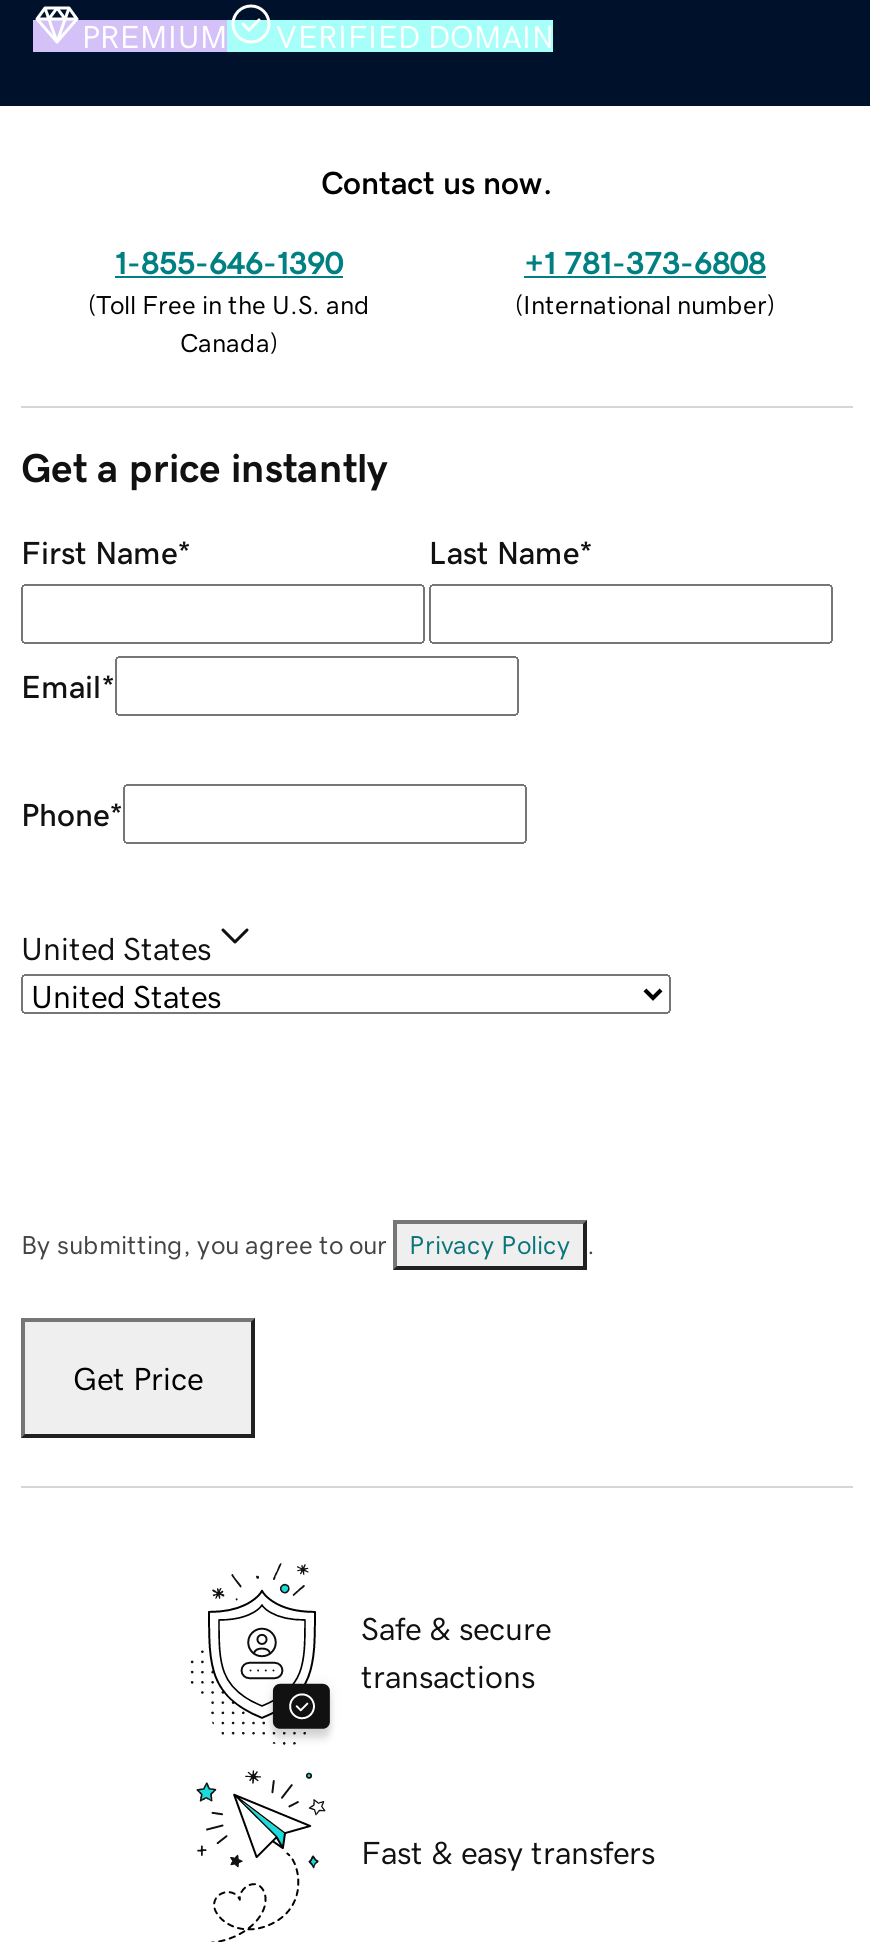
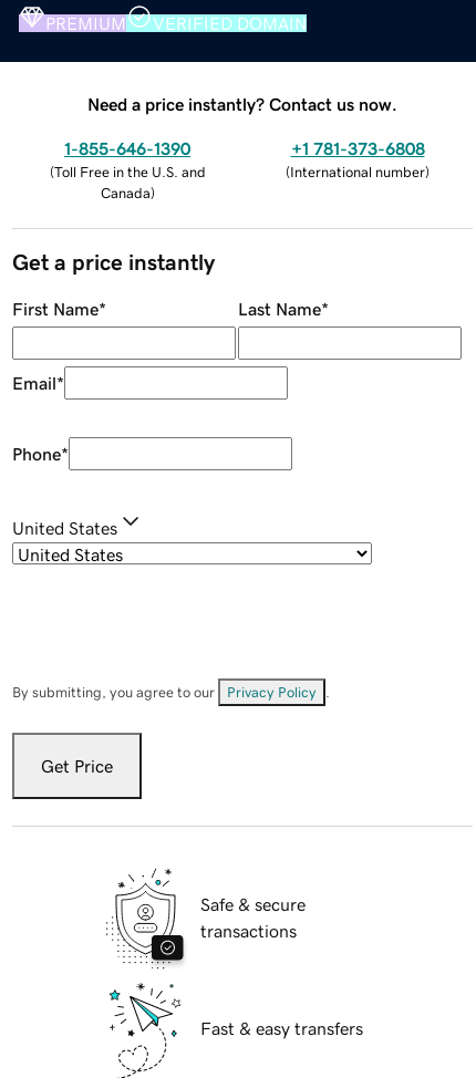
- Contact us now.
+ Need a price instantly? Contact us now.
